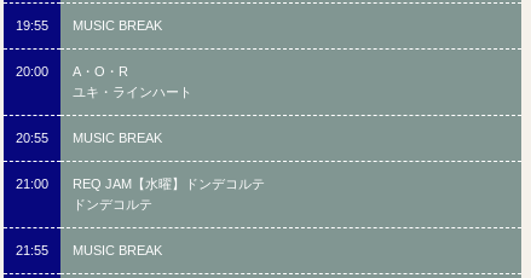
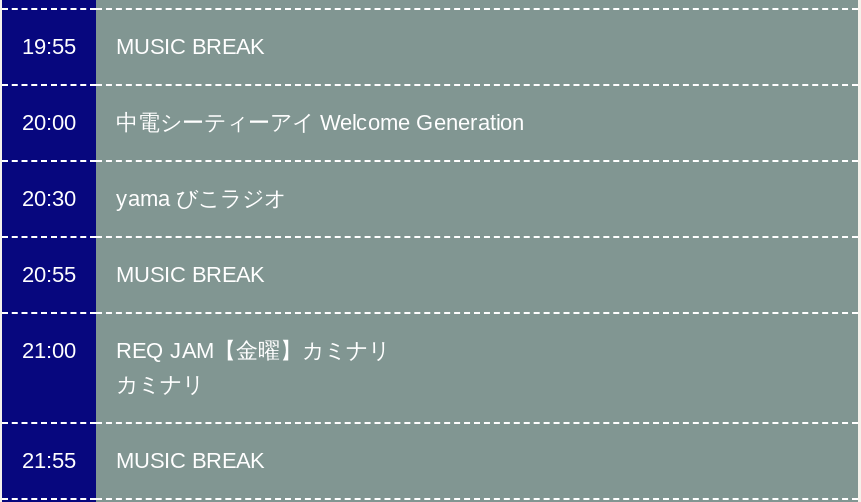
- A・O・R
- ユキ・ラインハート
+ 中電シーティーアイ Welcome Generation
+ 20:30
+ yama びこラジオ

- REQ JAM【水曜】ドンデコルテ
- ドンデコルテ
+ REQ JAM【金曜】カミナリ
+ カミナリ
